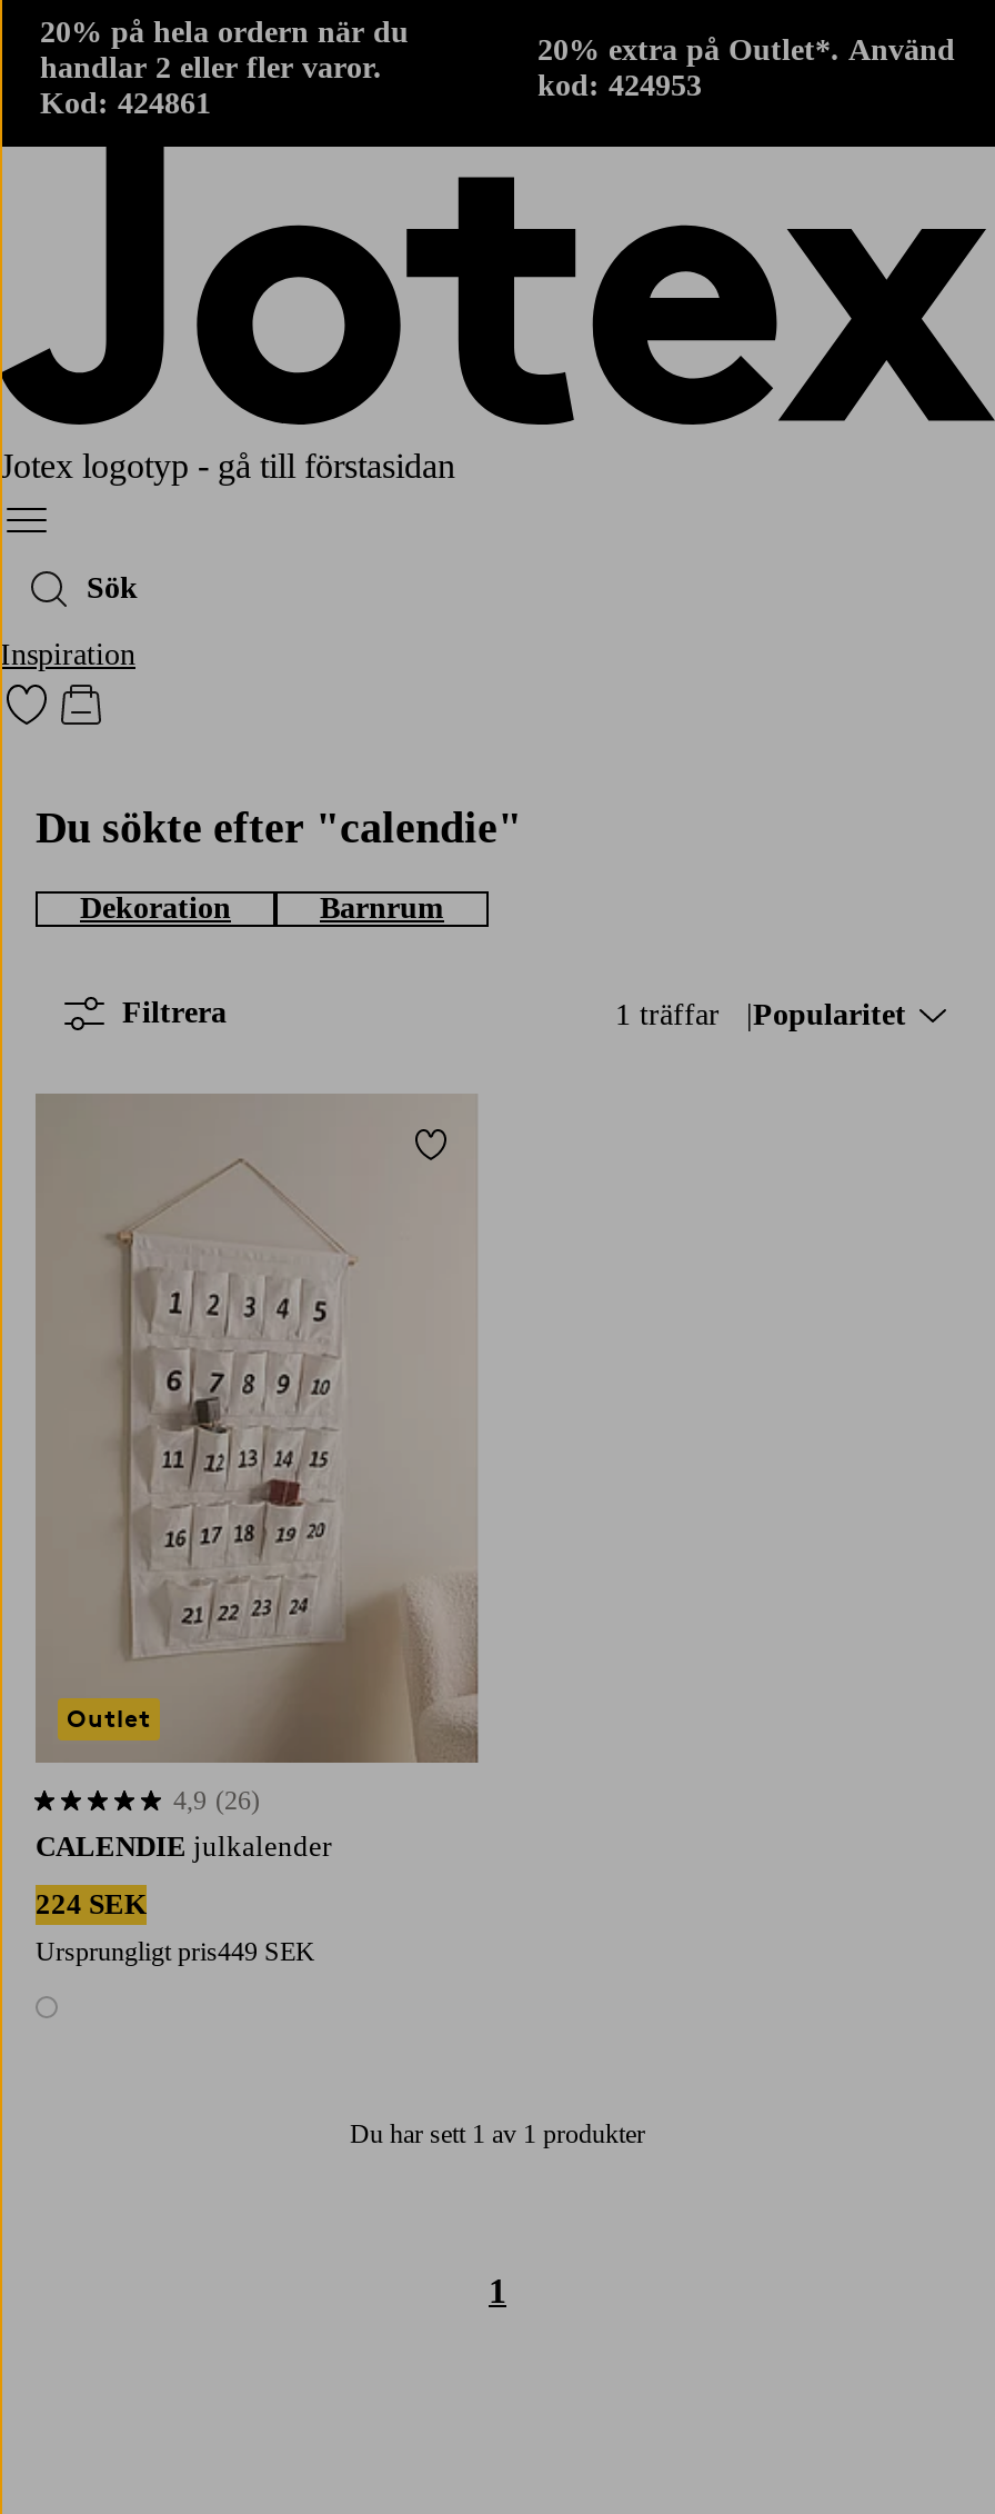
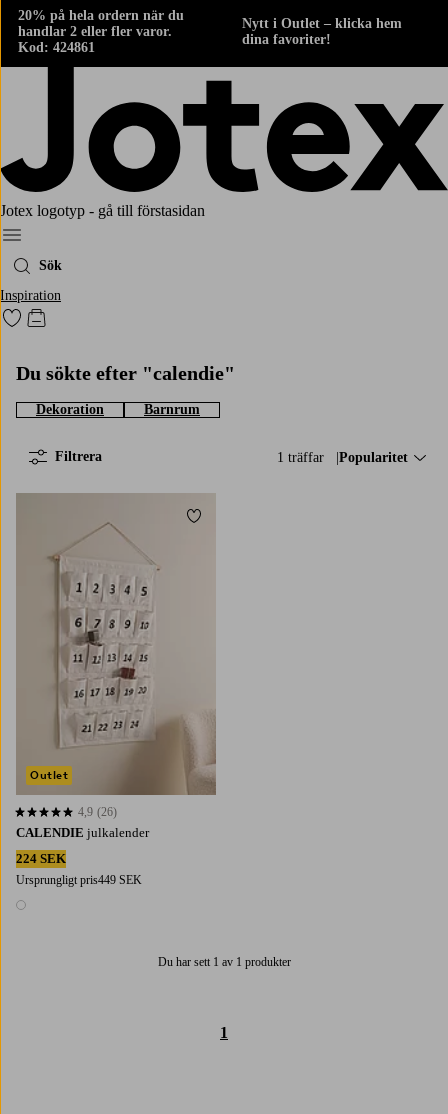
- 20% extra på Outlet*. Använd
- kod: 424953
+ Nytt i Outlet – klicka hem
+ dina favoriter!
